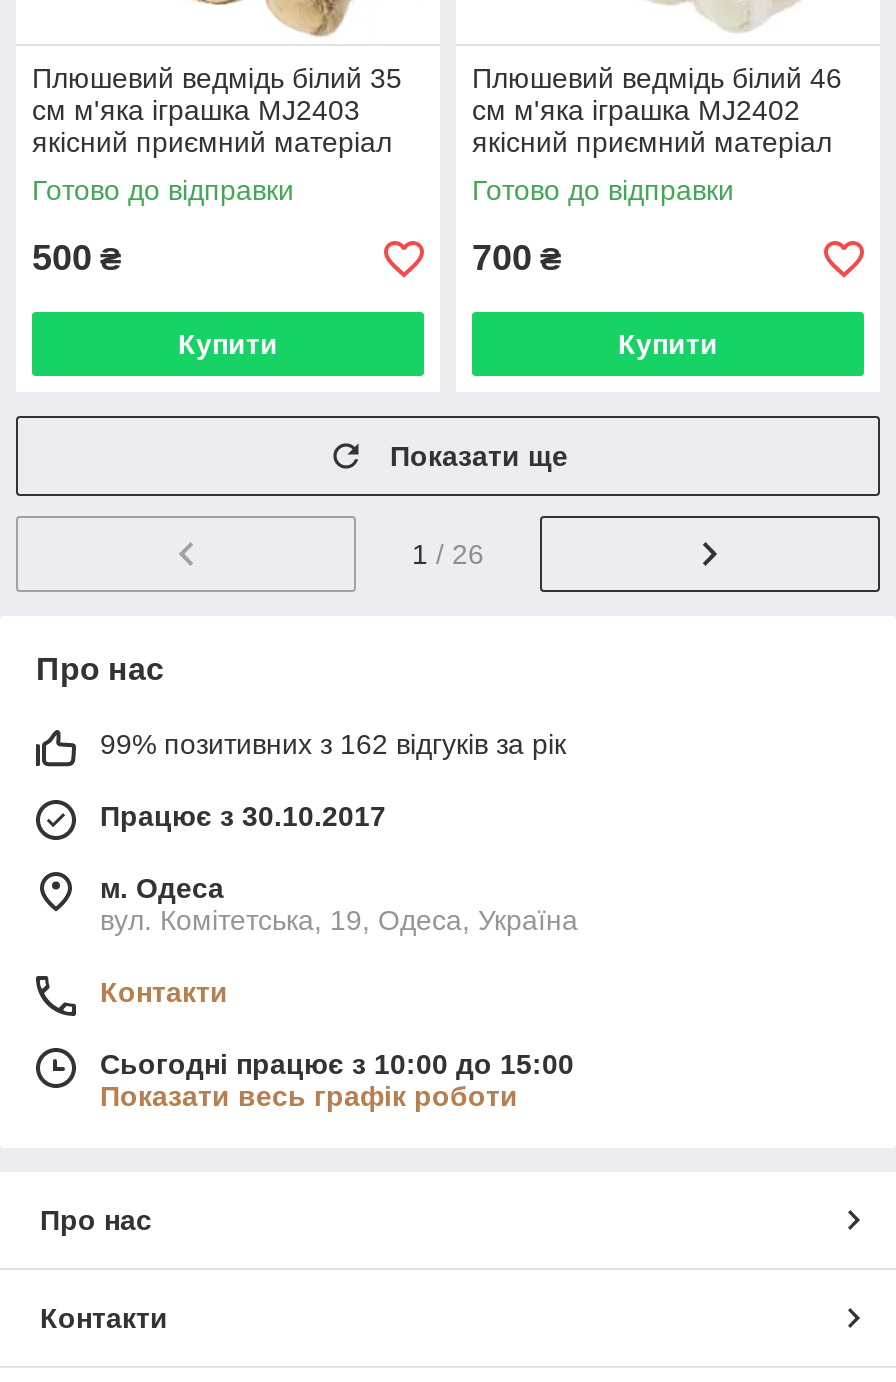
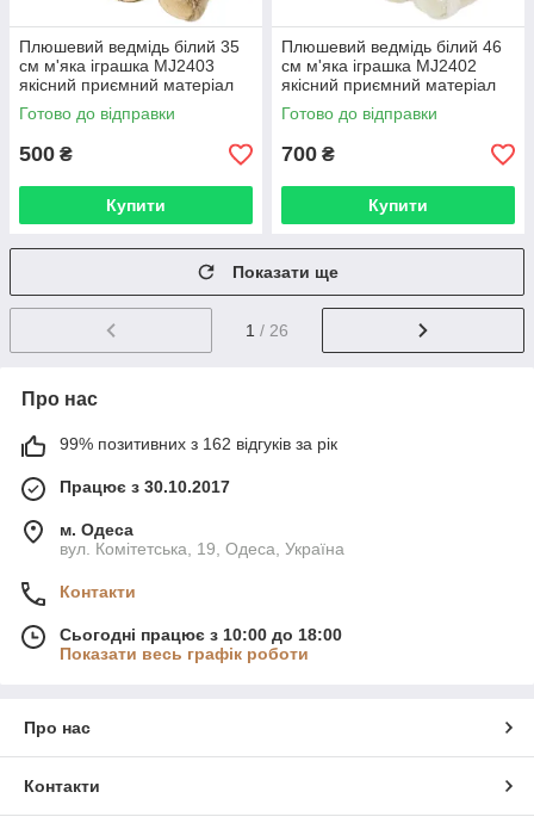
- Сьогодні працює з 10:00 до 15:00
+ Сьогодні працює з 10:00 до 18:00
